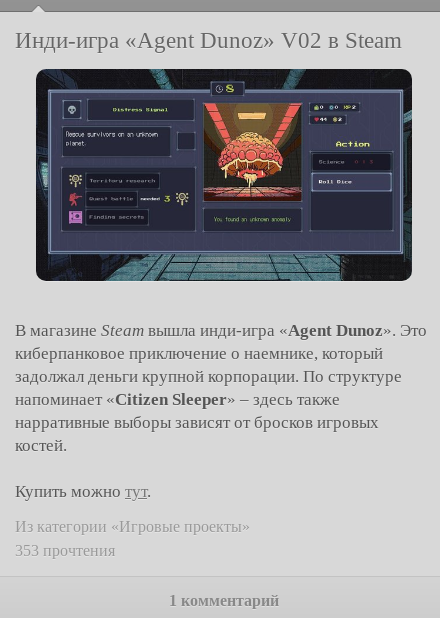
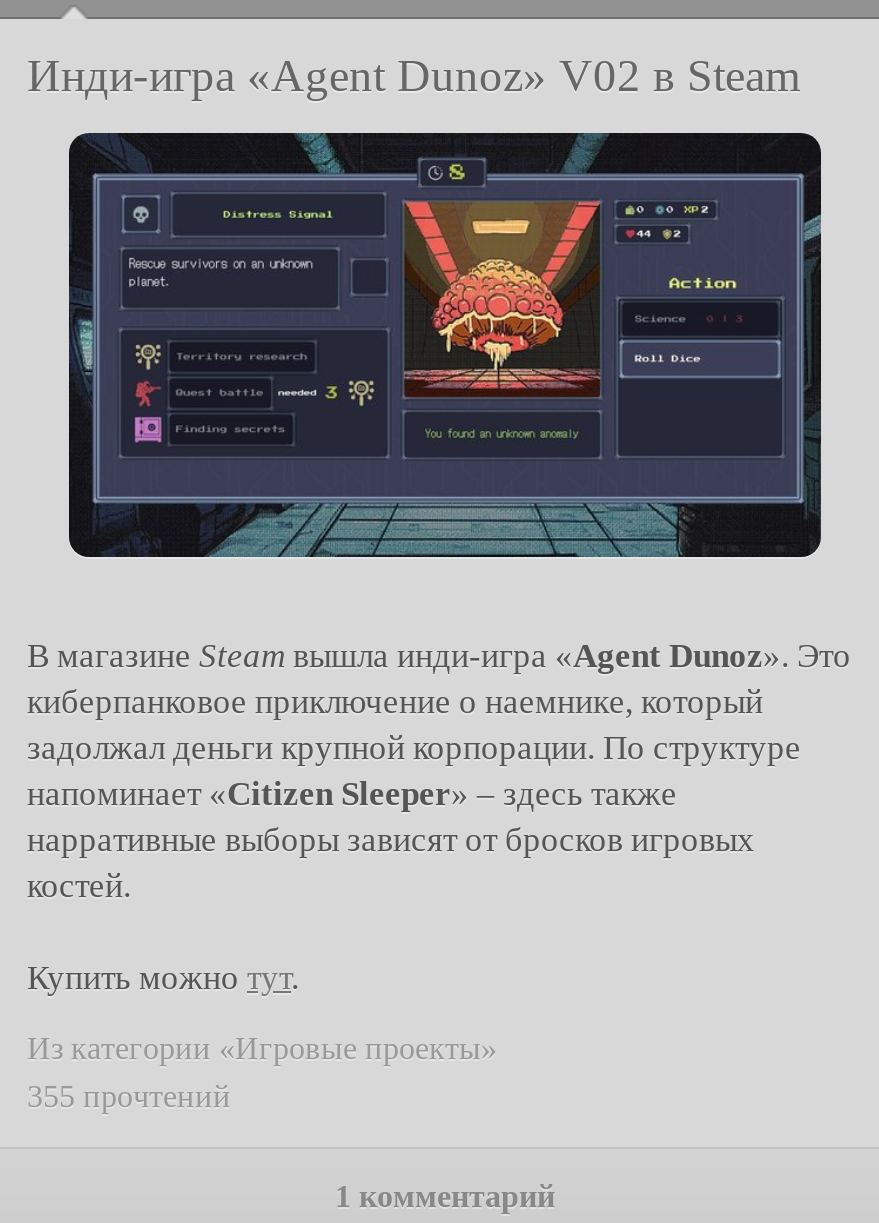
- 353 прочтения
+ 355 прочтений
